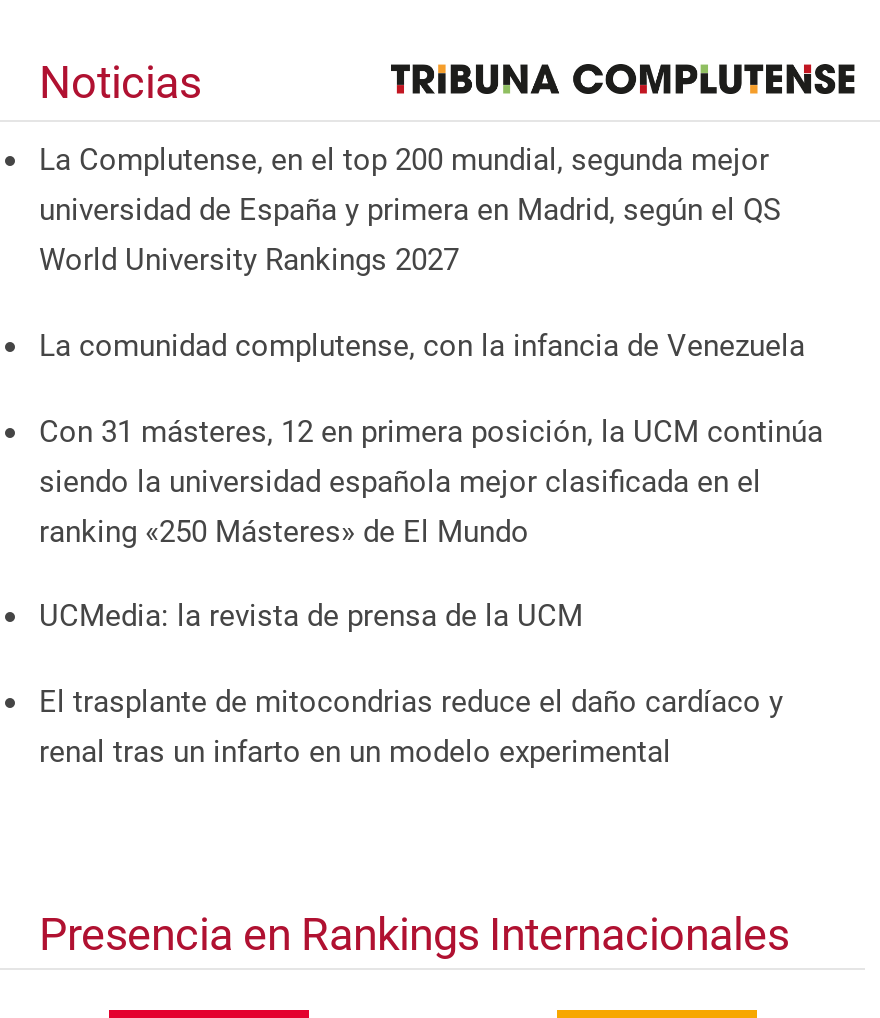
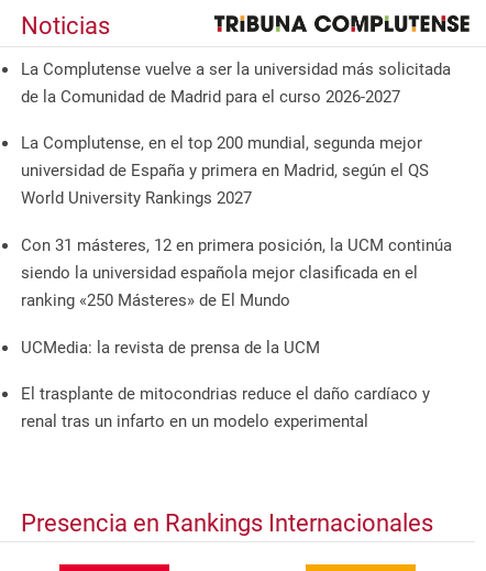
+ La Complutense vuelve a ser la universidad más solicitada
+ de la Comunidad de Madrid para el curso 2026-2027

moved down: La Complutense, en el top 200 mundial, segunda mejor | universidad de España y primera en Madrid, según el QS | World University Rankings 2027

- La comunidad complutense, con la infancia de Venezuela
